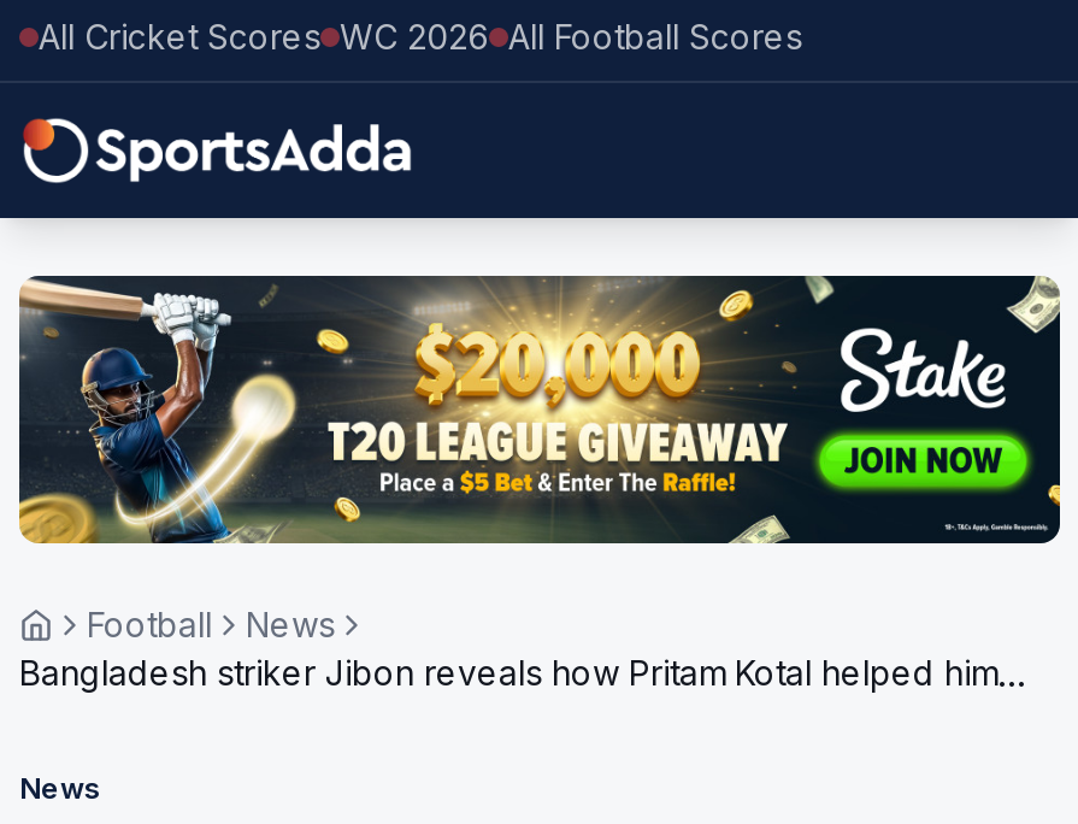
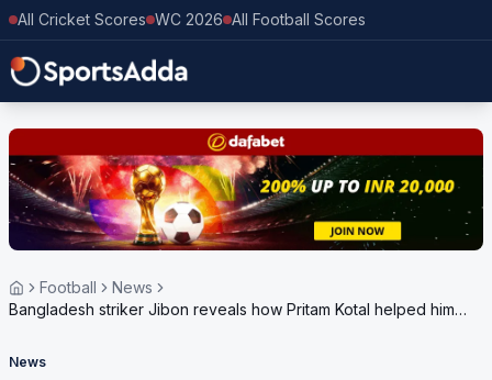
- [image]
+ [image]
